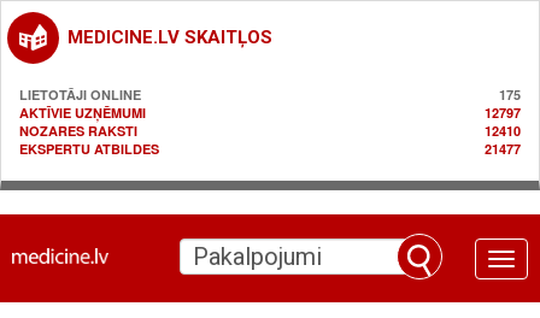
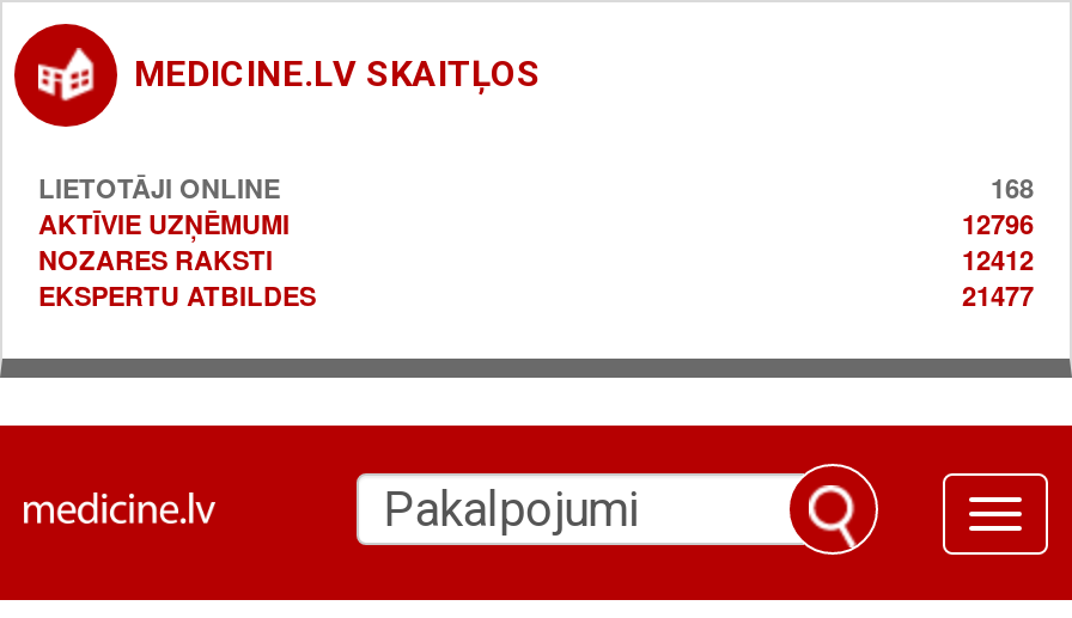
- 175
+ 168

- 12797
+ 12796

- 12410
+ 12412
